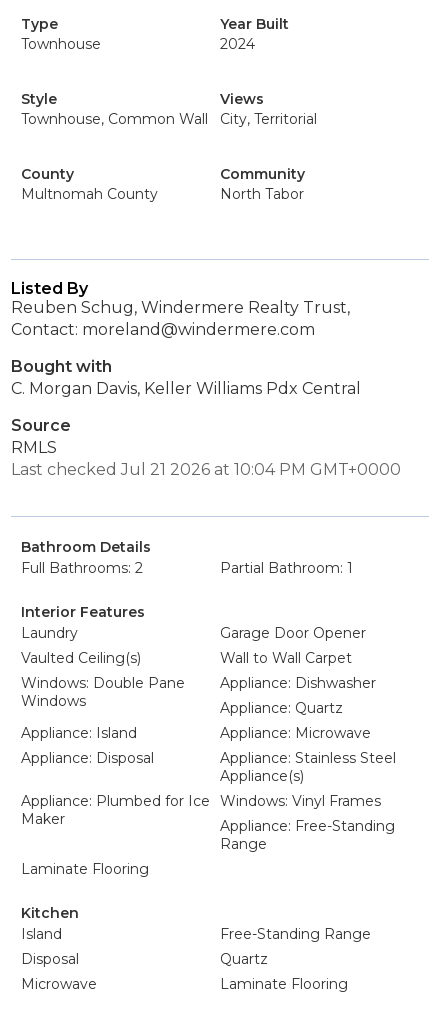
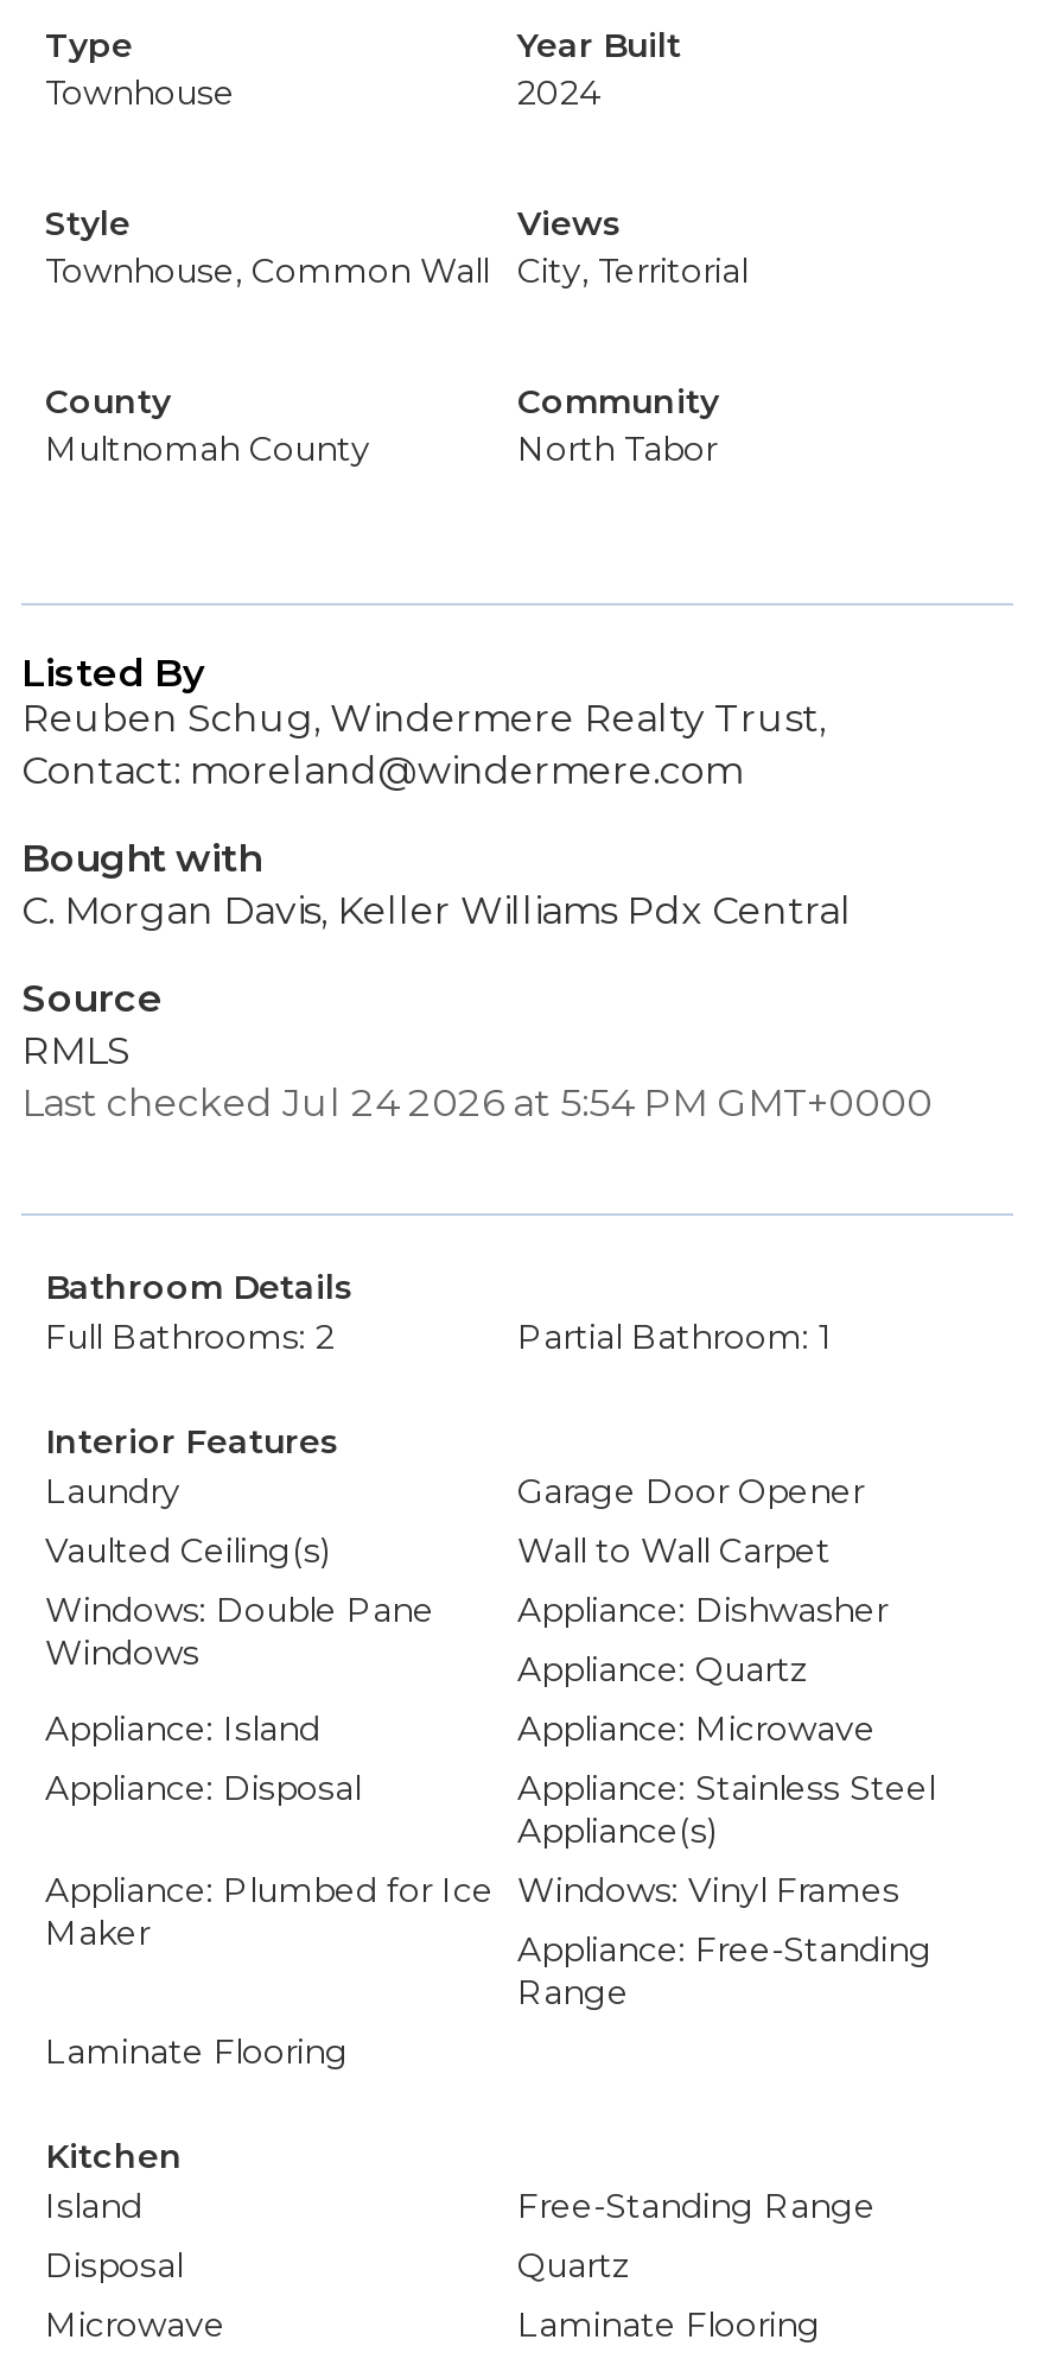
- Last checked Jul 21 2026 at 10:04 PM GMT+0000
+ Last checked Jul 24 2026 at 5:54 PM GMT+0000
